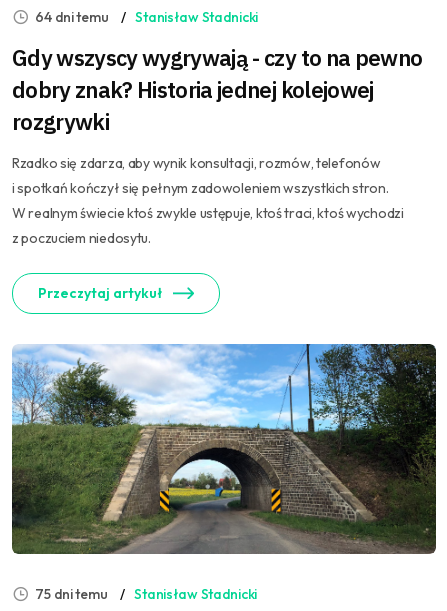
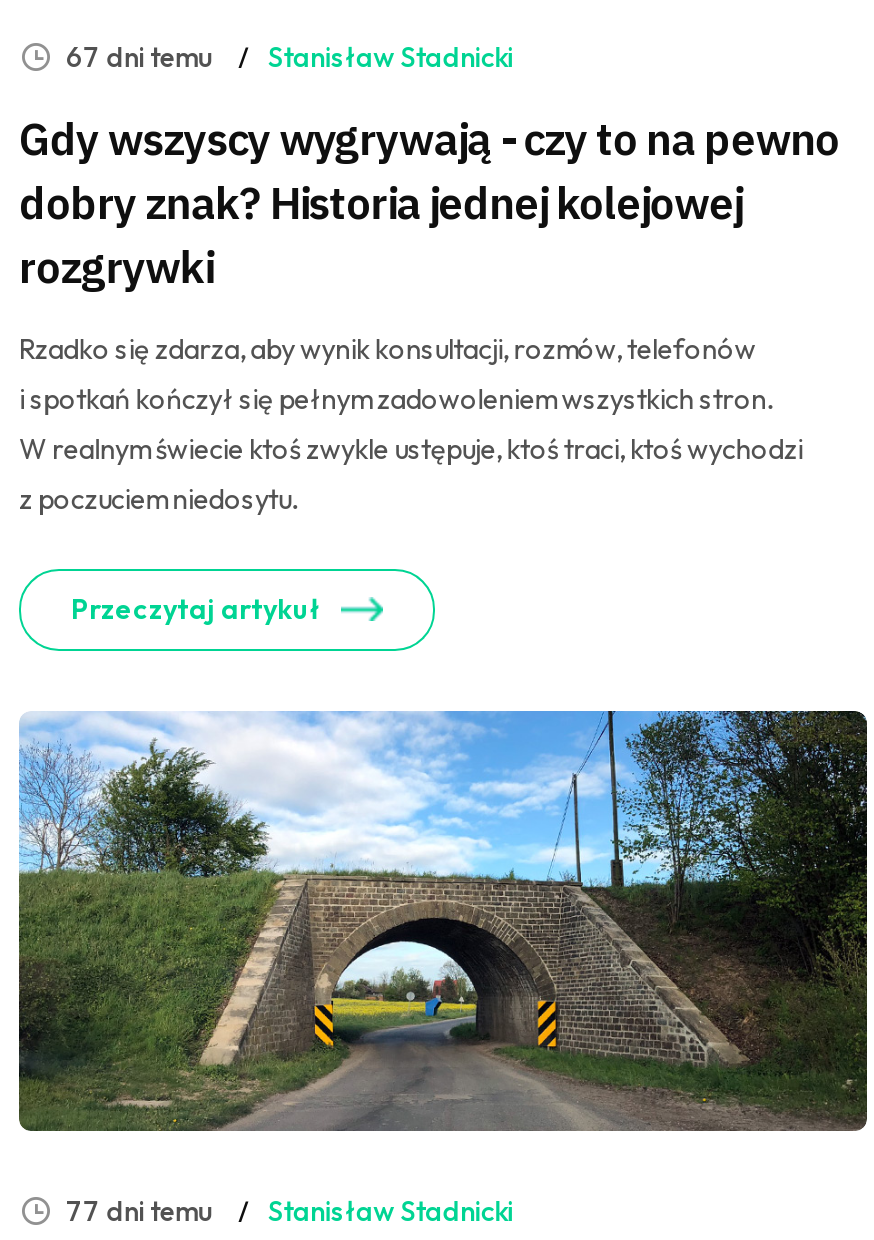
- 64 dni temu Stanisław Stadnicki
+ 67 dni temu Stanisław Stadnicki

- 75 dni temu Stanisław Stadnicki
+ 77 dni temu Stanisław Stadnicki
